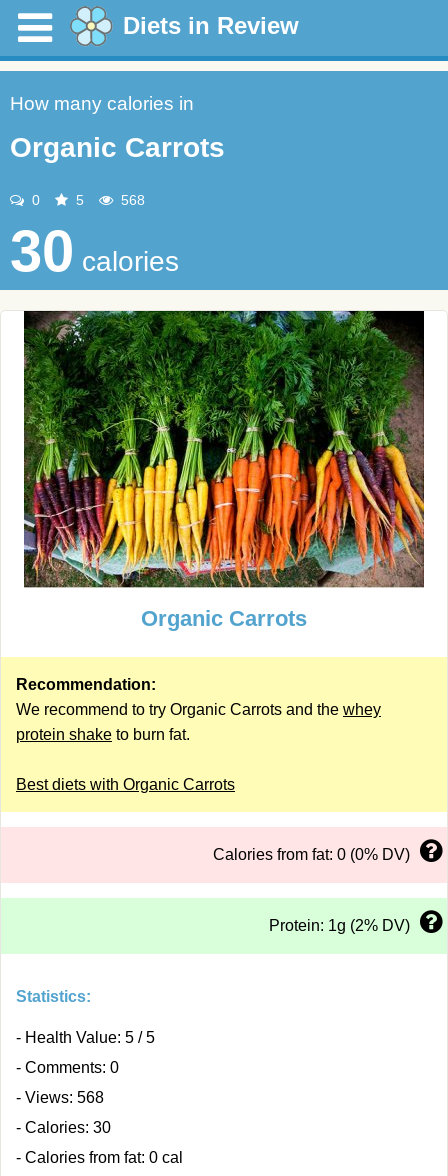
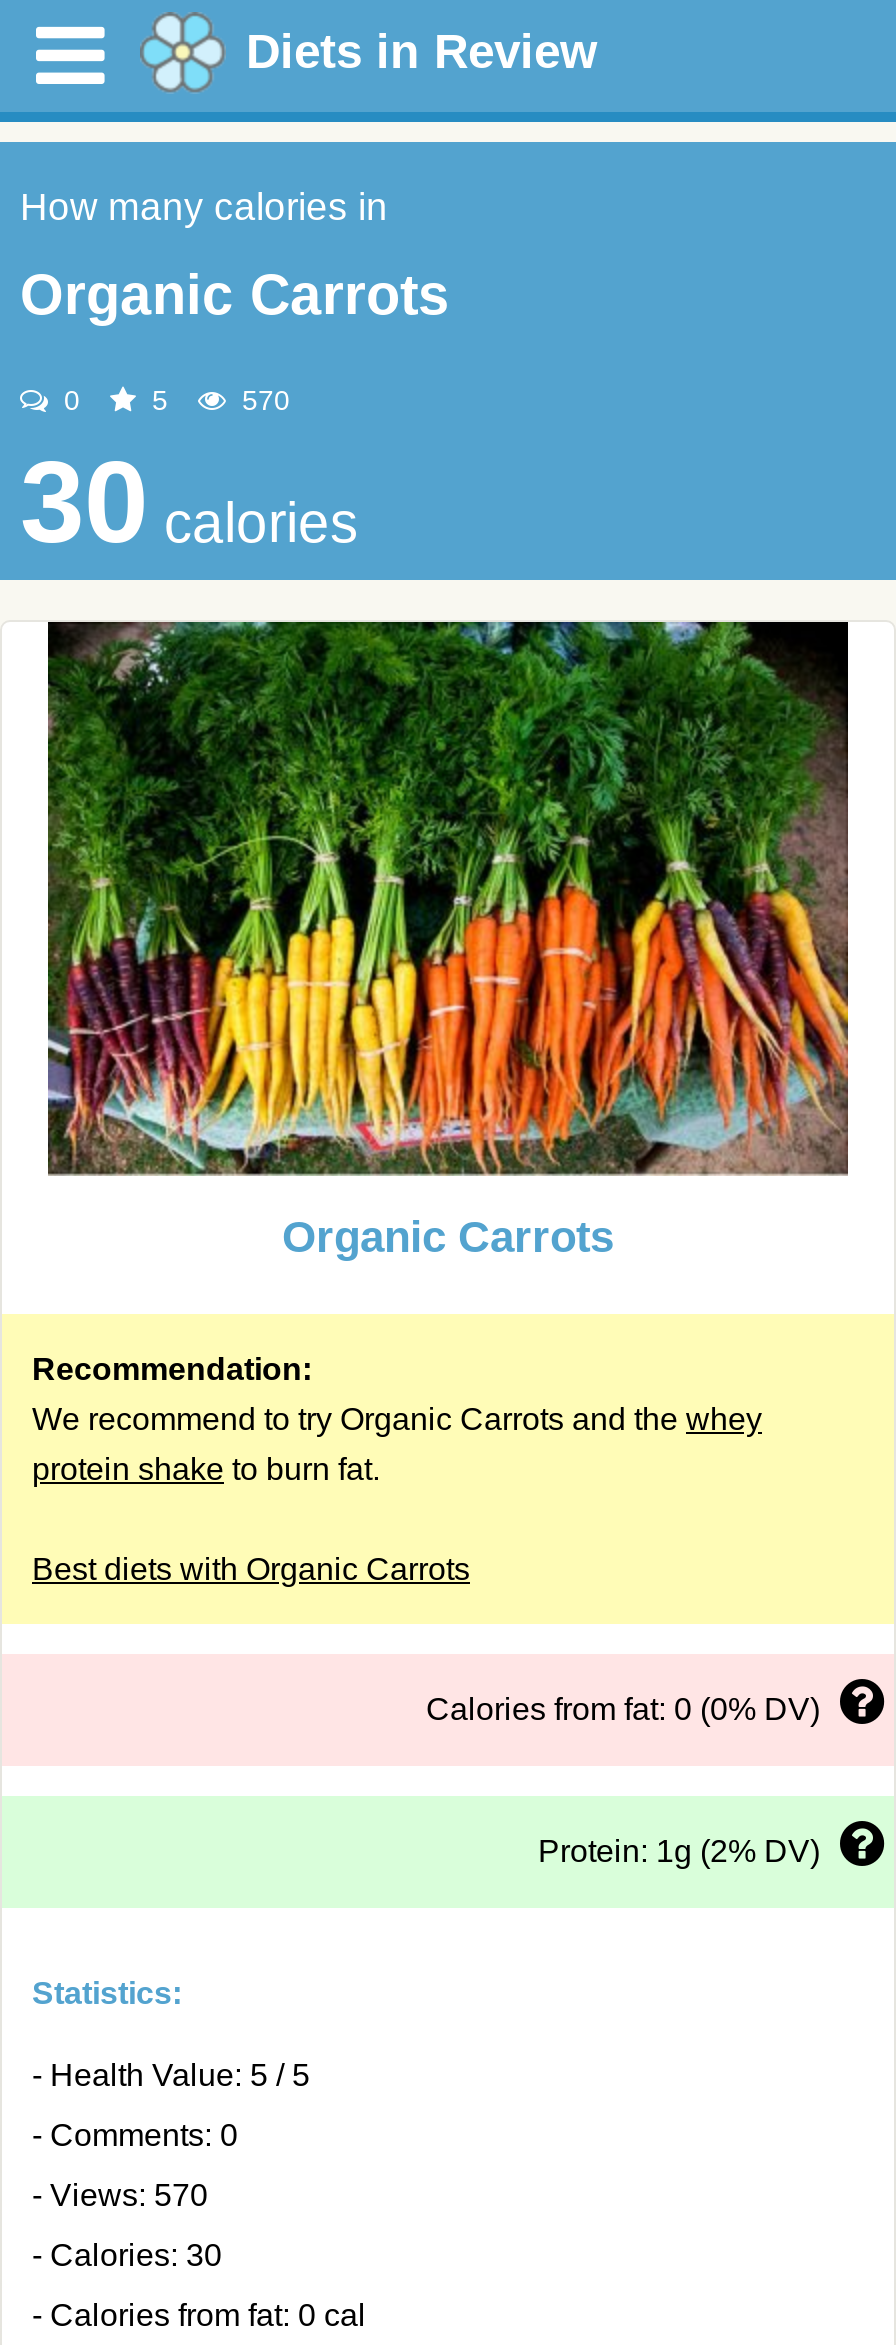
- 568
+ 570

- - Views: 568
+ - Views: 570
